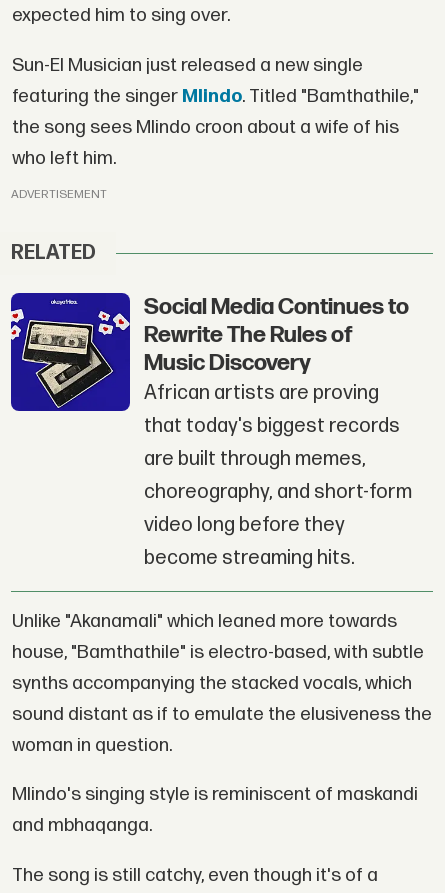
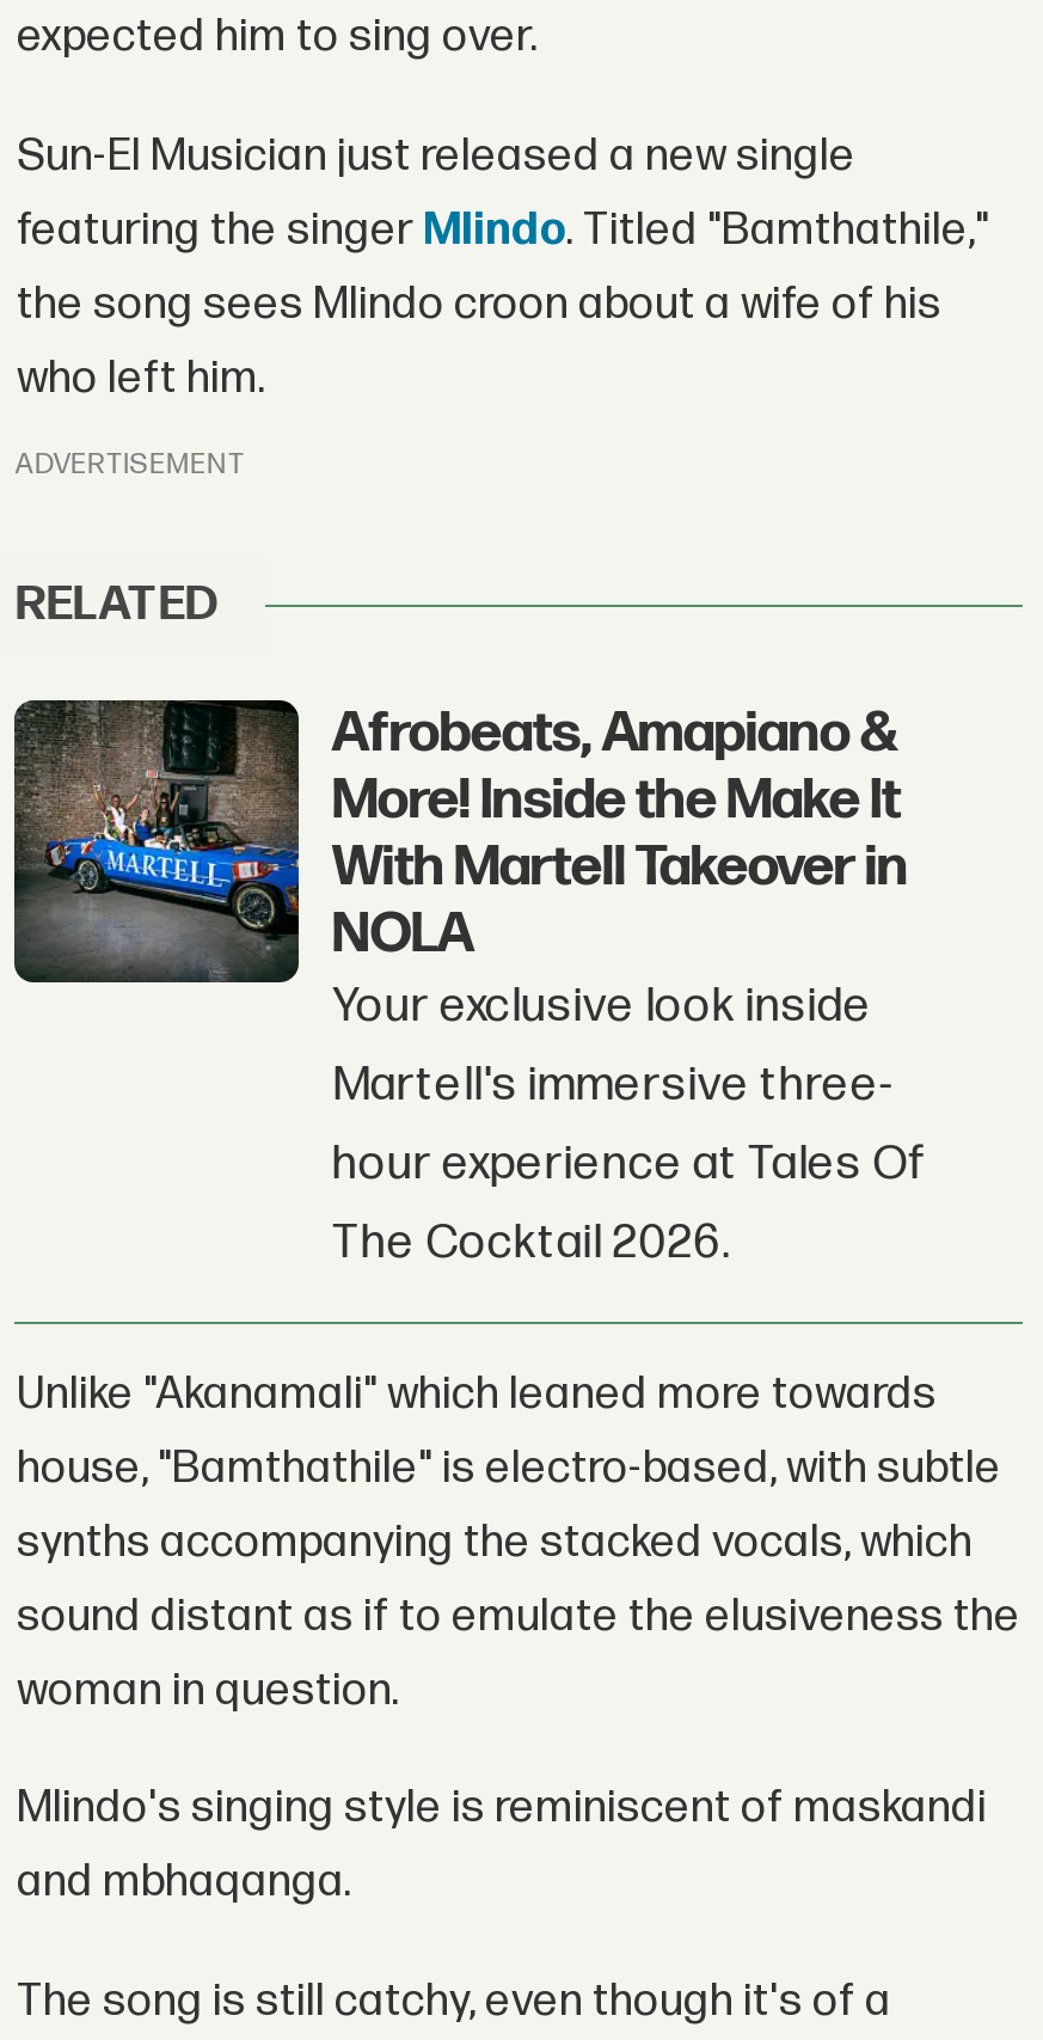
- [image]
- Social Media Continues to
- Rewrite The Rules of
- Music Discovery
- African artists are proving
- that today's biggest records
- are built through memes,
- choreography, and short-form
- video long before they
- become streaming hits.
+ [image]
+ Afrobeats, Amapiano &
+ More! Inside the Make It
+ With Martell Takeover in
+ NOLA
+ Your exclusive look inside
+ Martell's immersive three-
+ hour experience at Tales Of
+ The Cocktail 2026.
